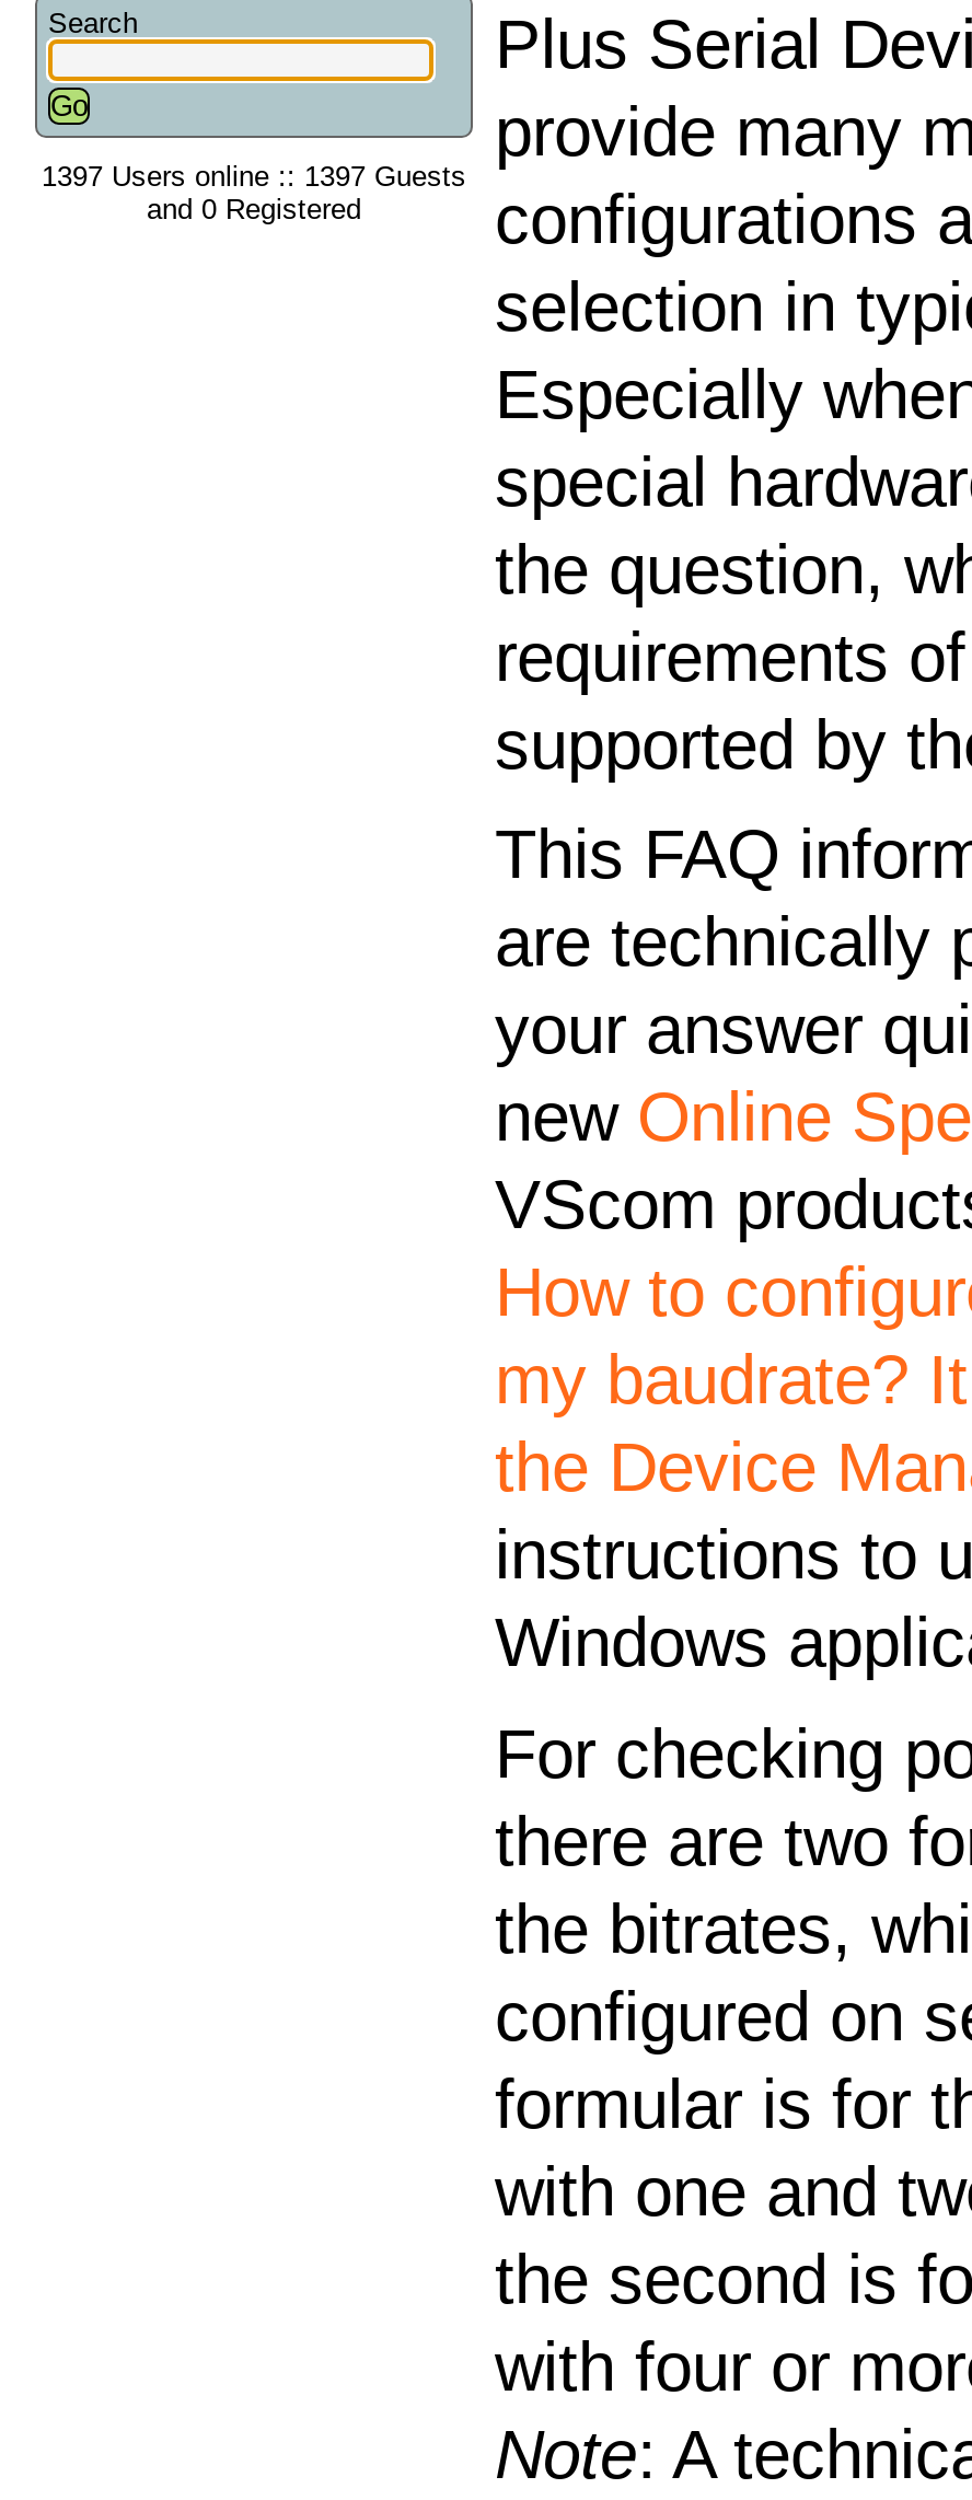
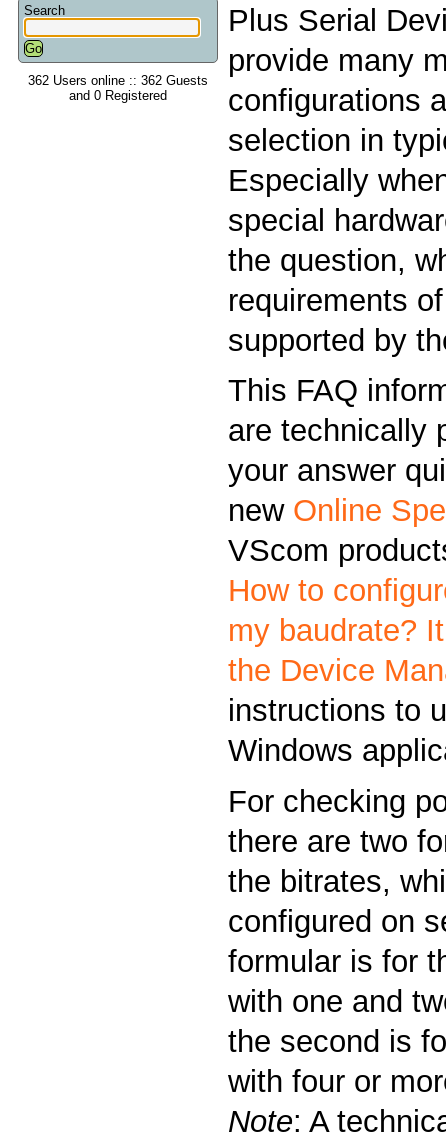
- 1397 Users online :: 1397 Guests
+ 362 Users online :: 362 Guests
